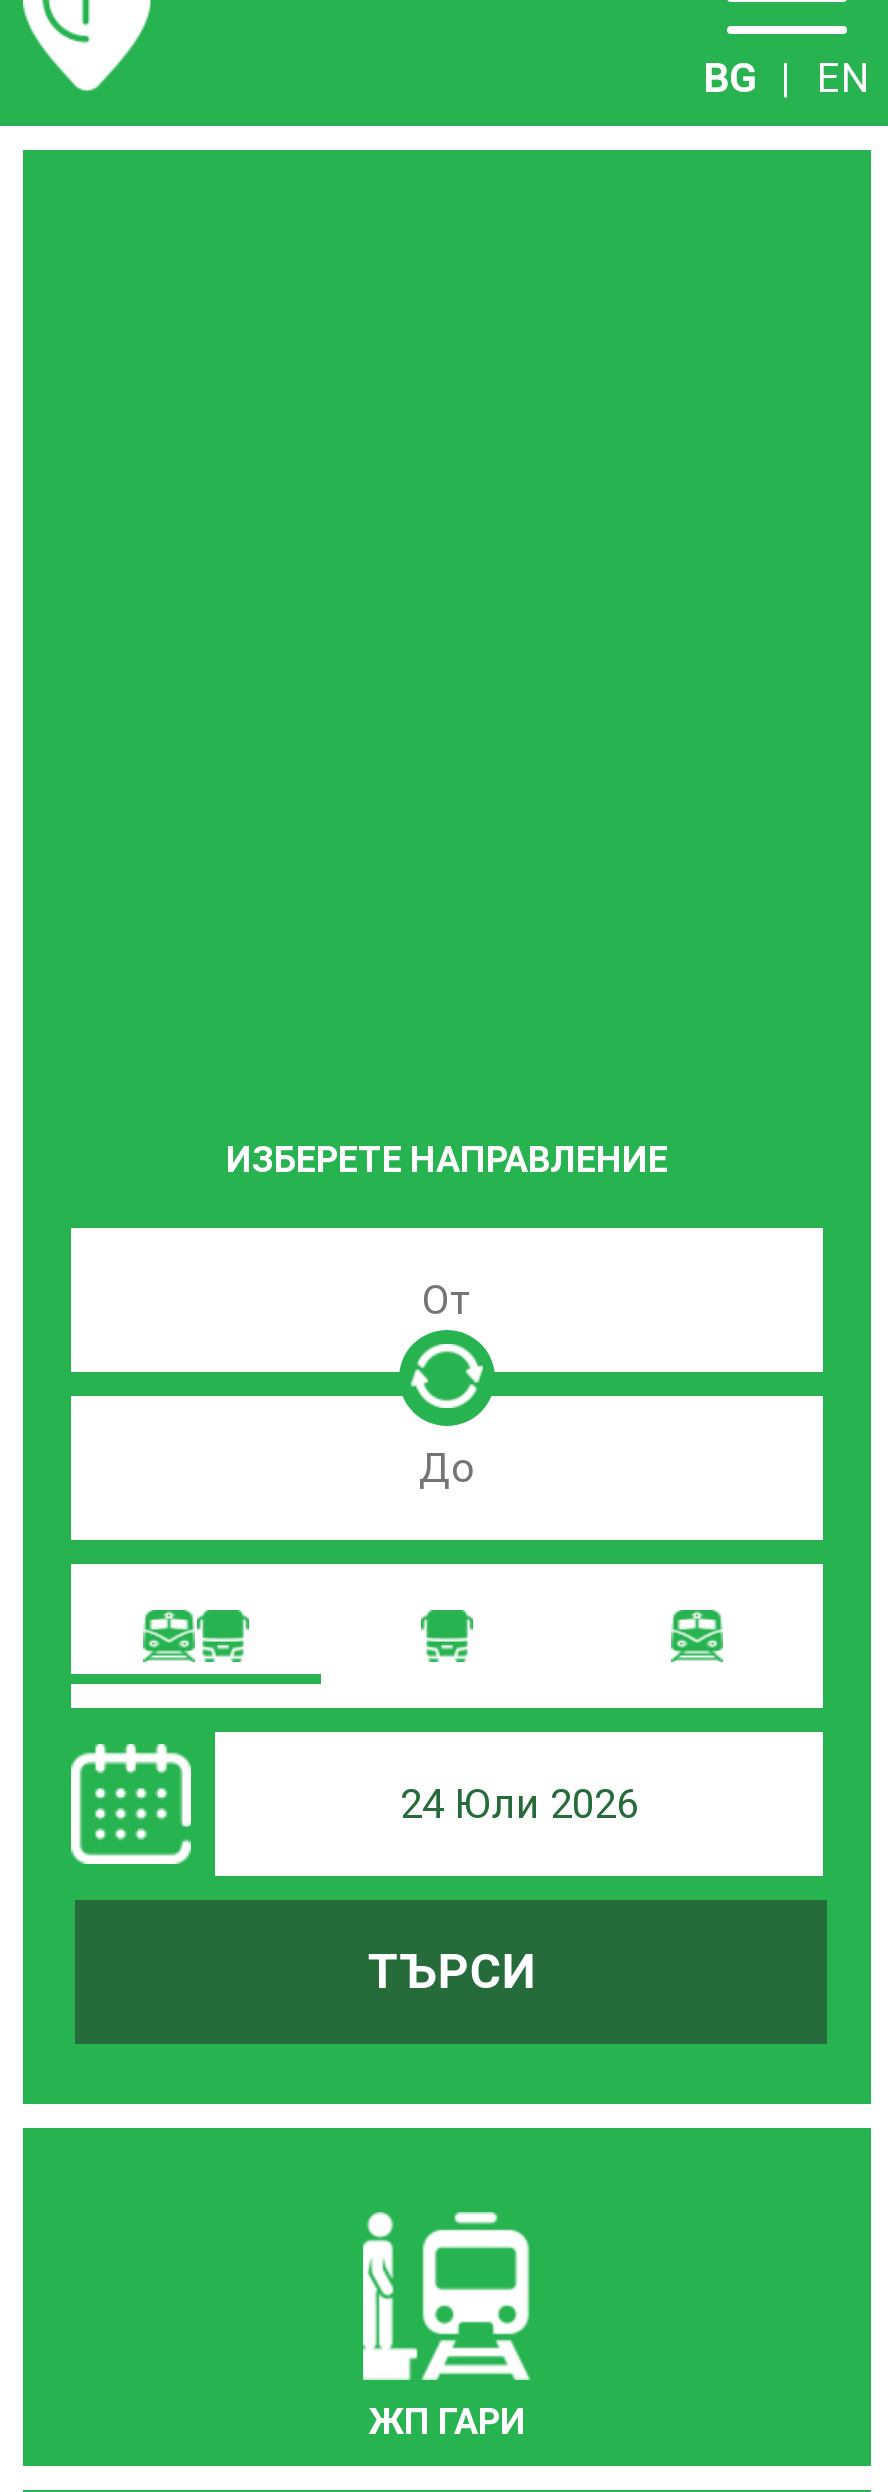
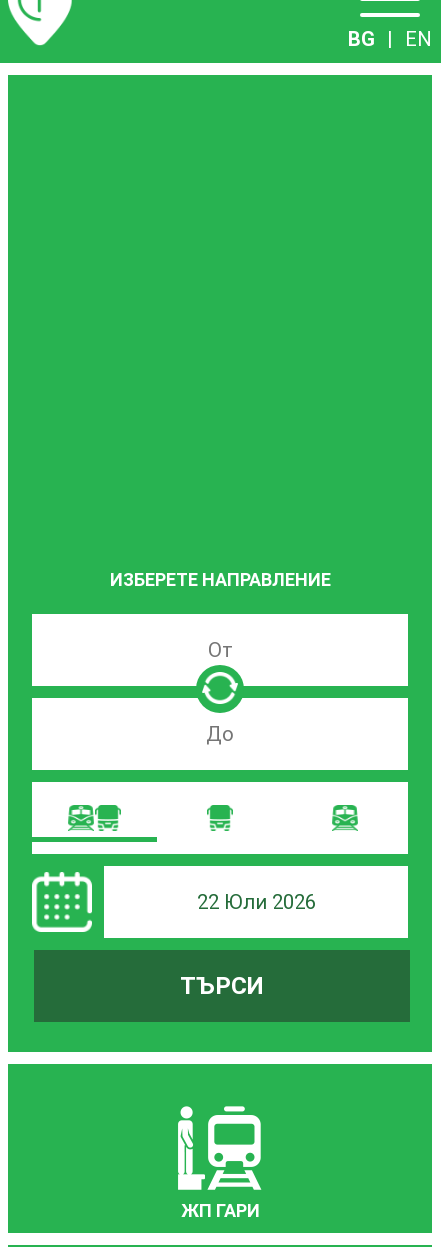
- 24 Юли 2026
+ 22 Юли 2026
